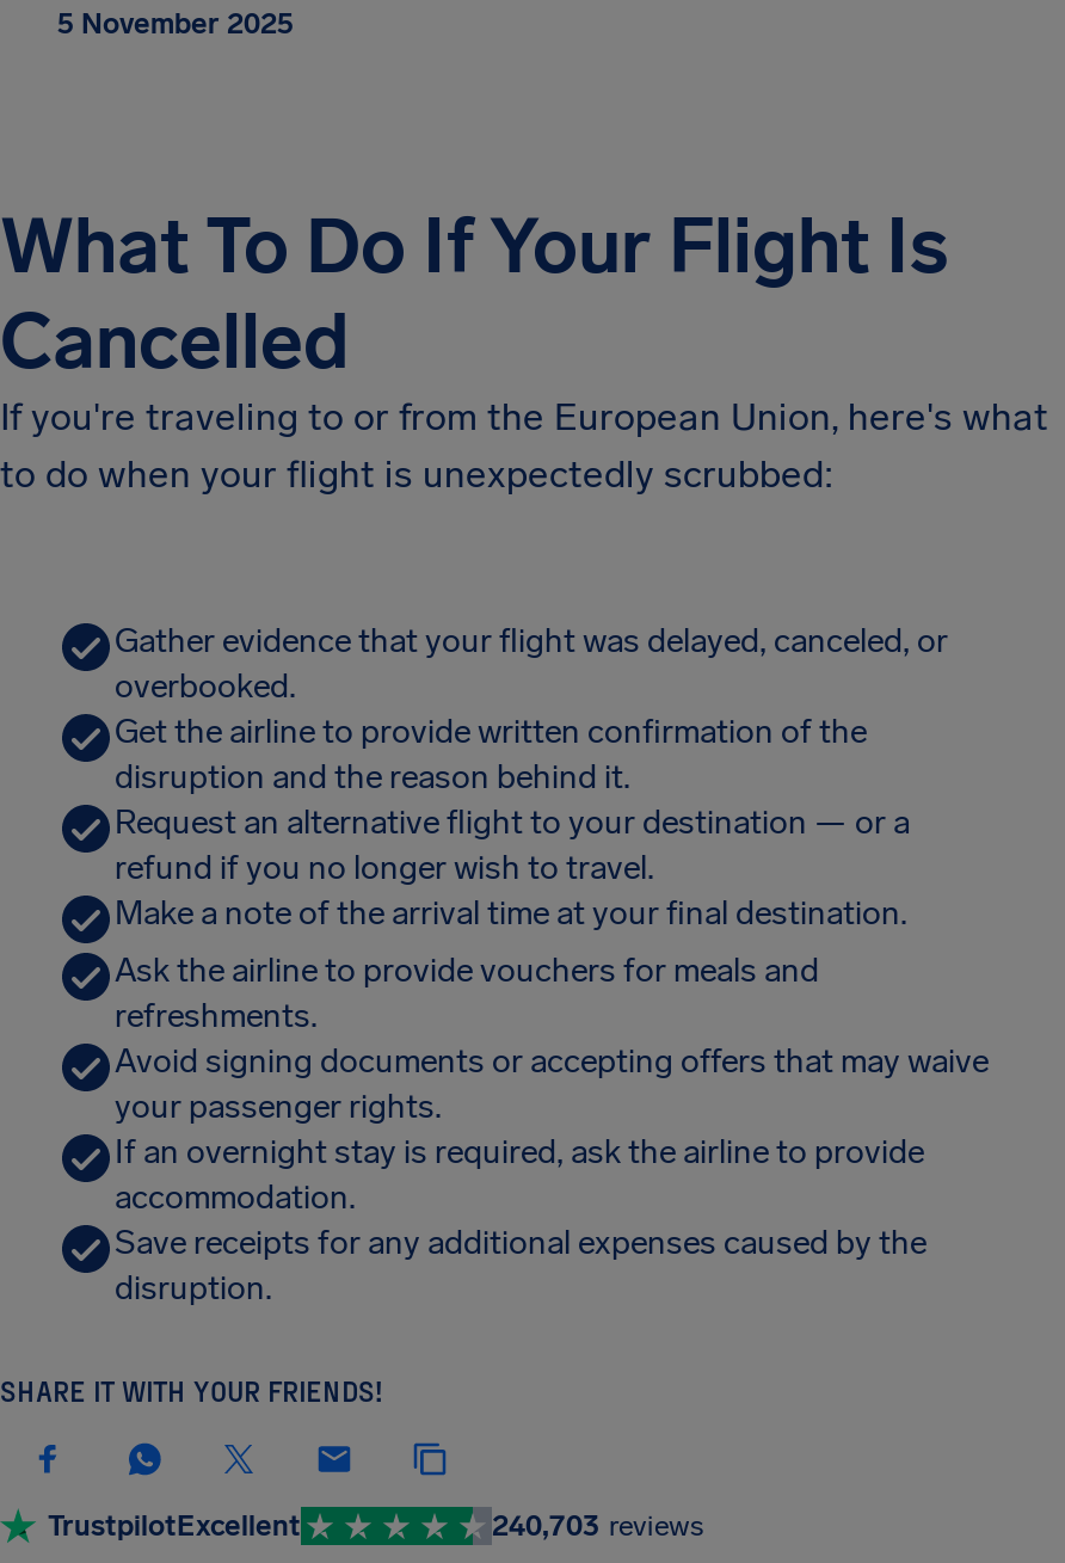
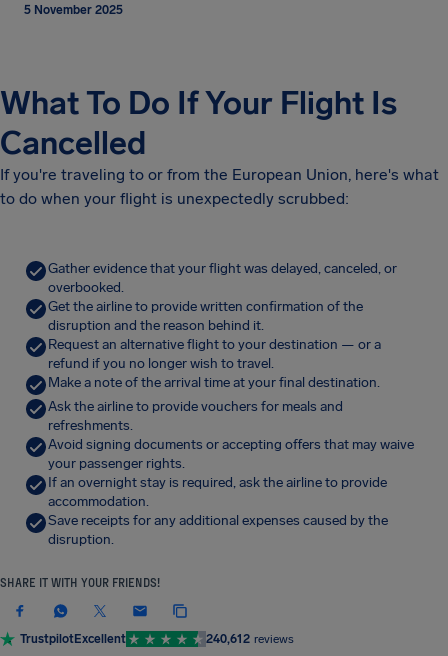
- 240,703 reviews
+ 240,612 reviews
